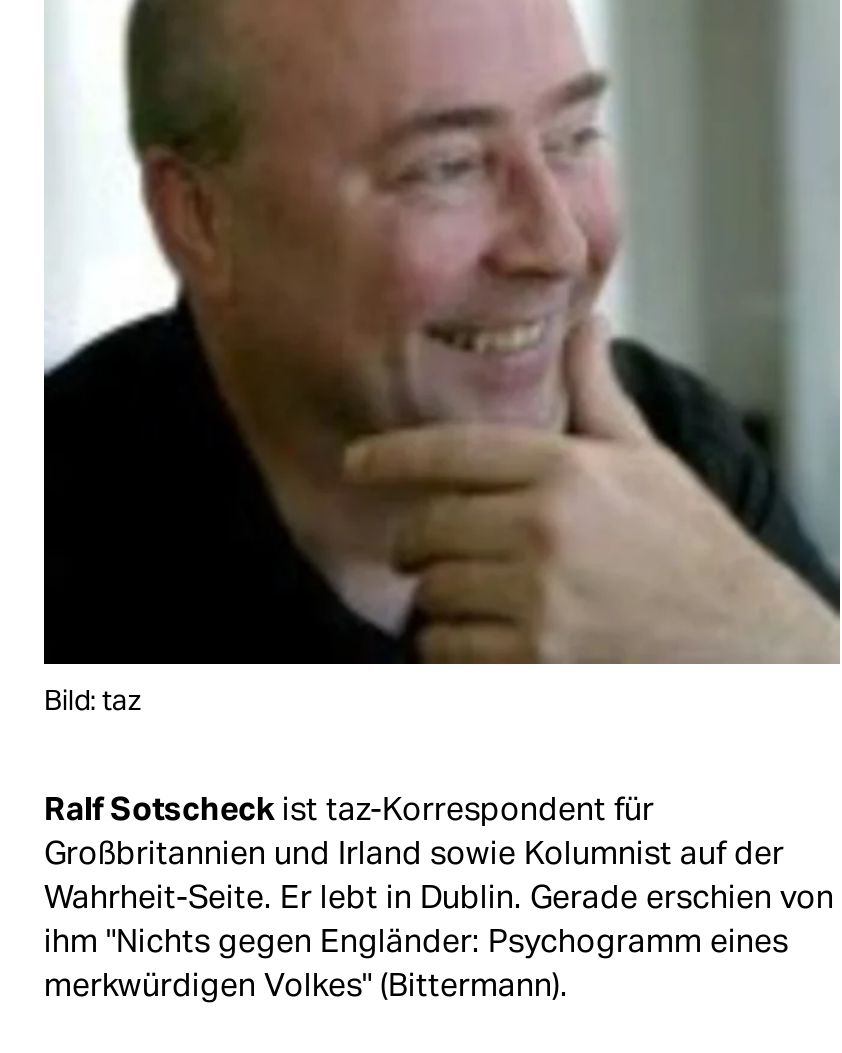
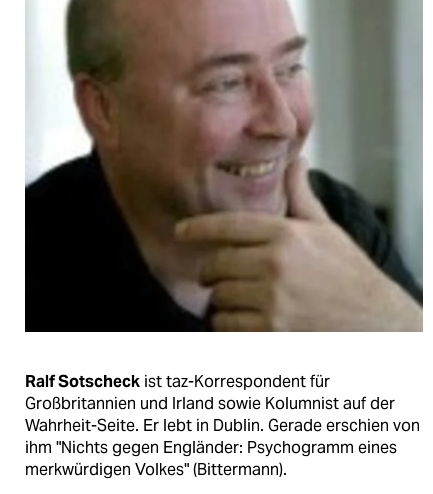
- Bild: taz
